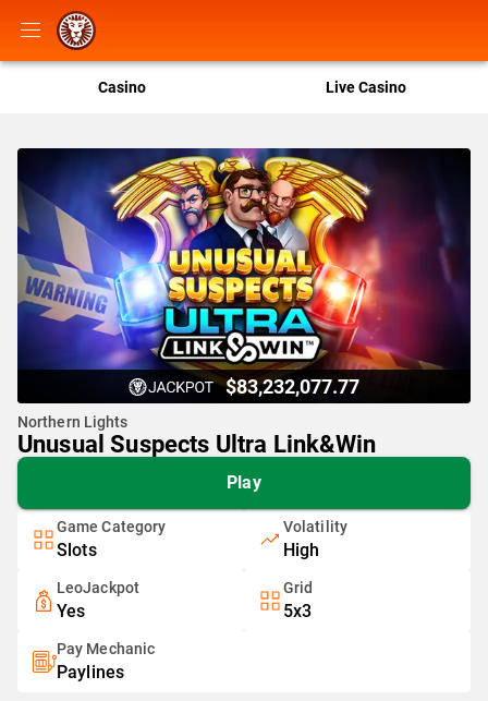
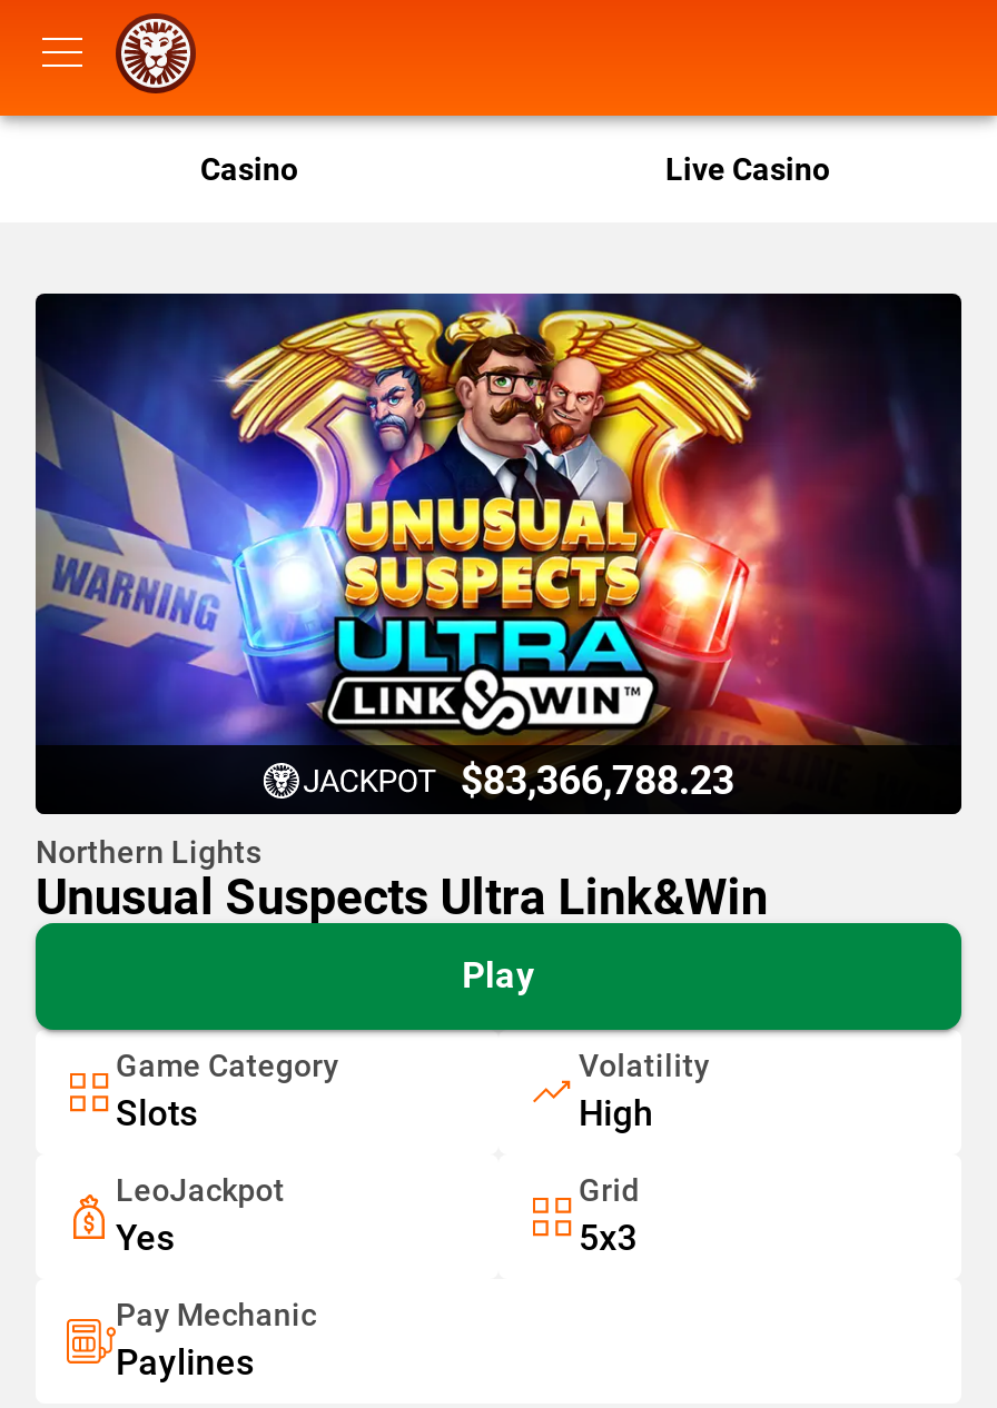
- $83,232,077.77
+ $83,366,788.23
